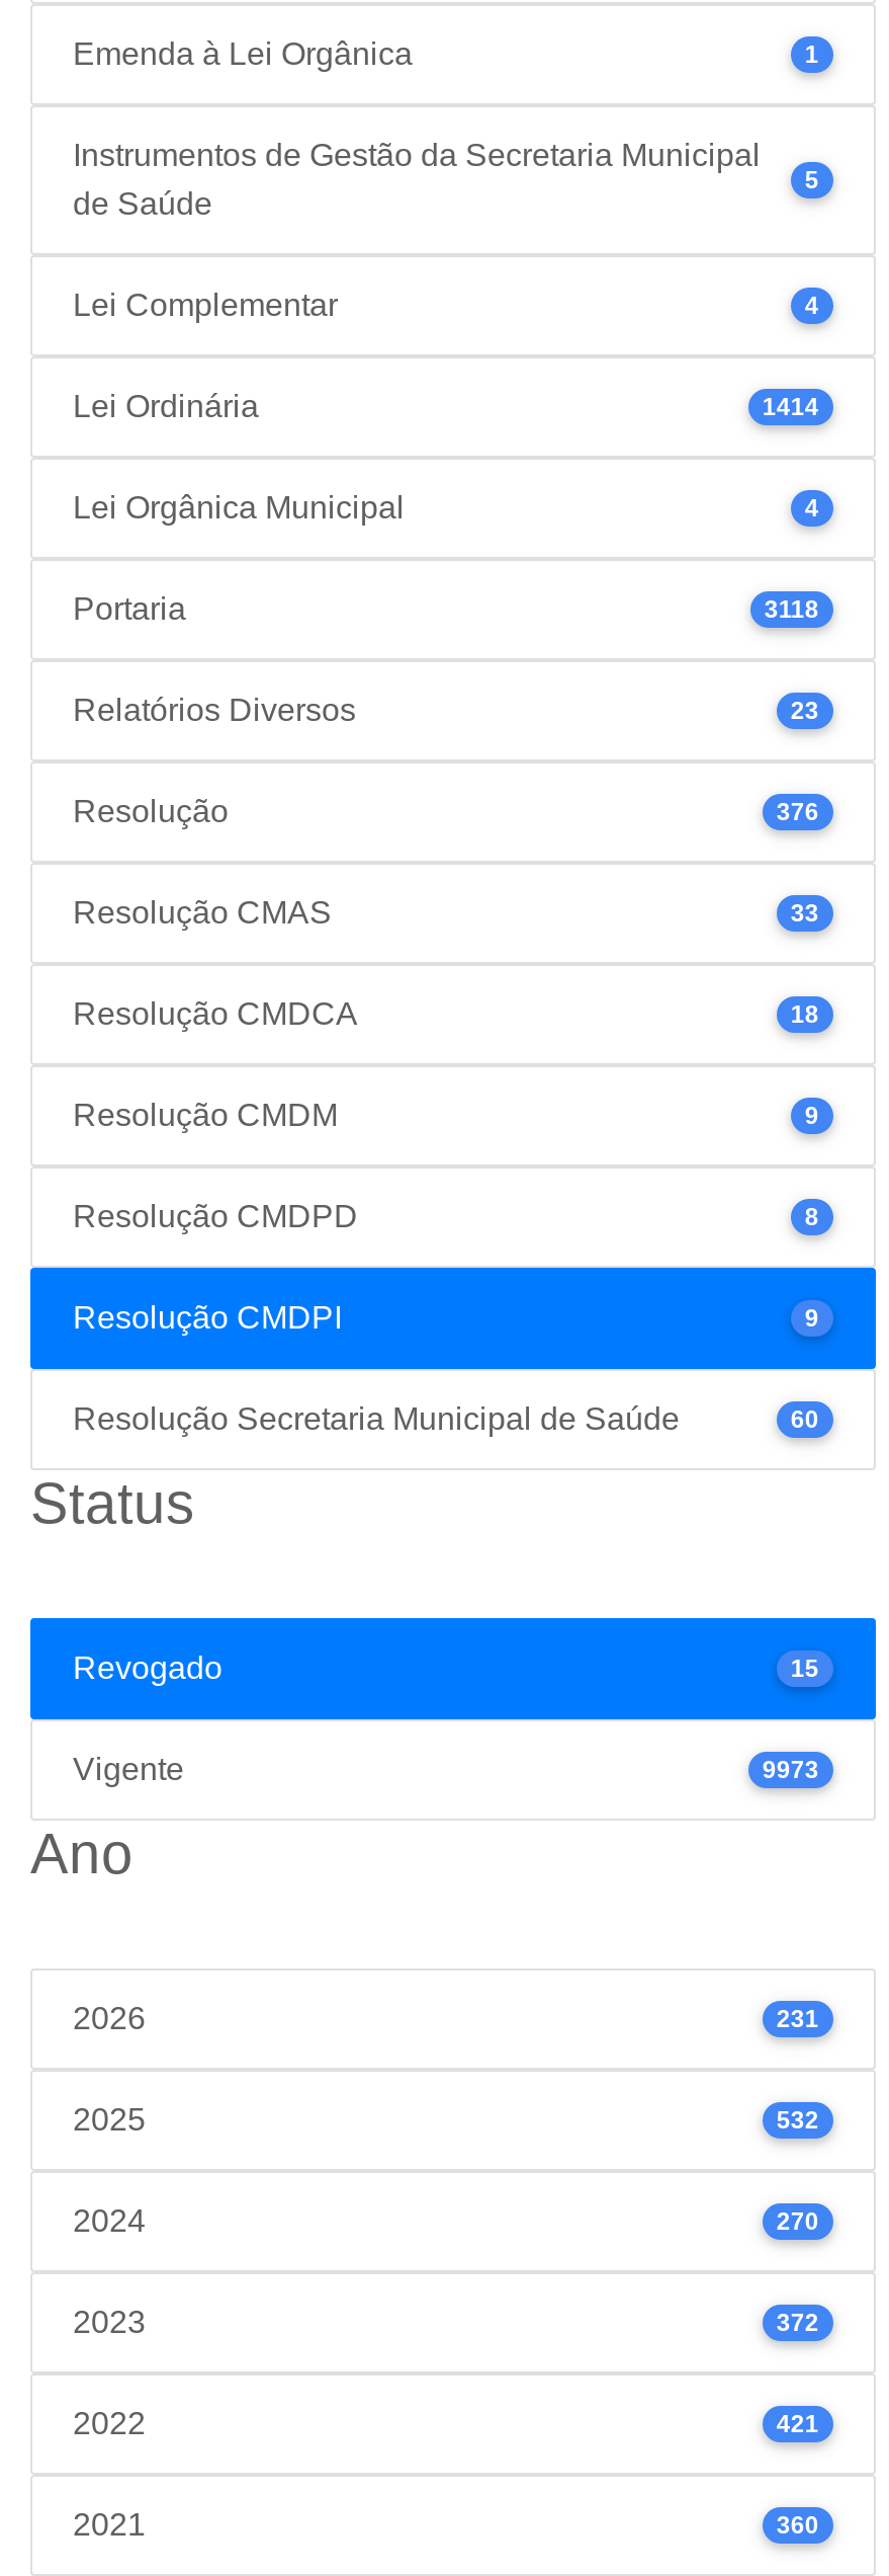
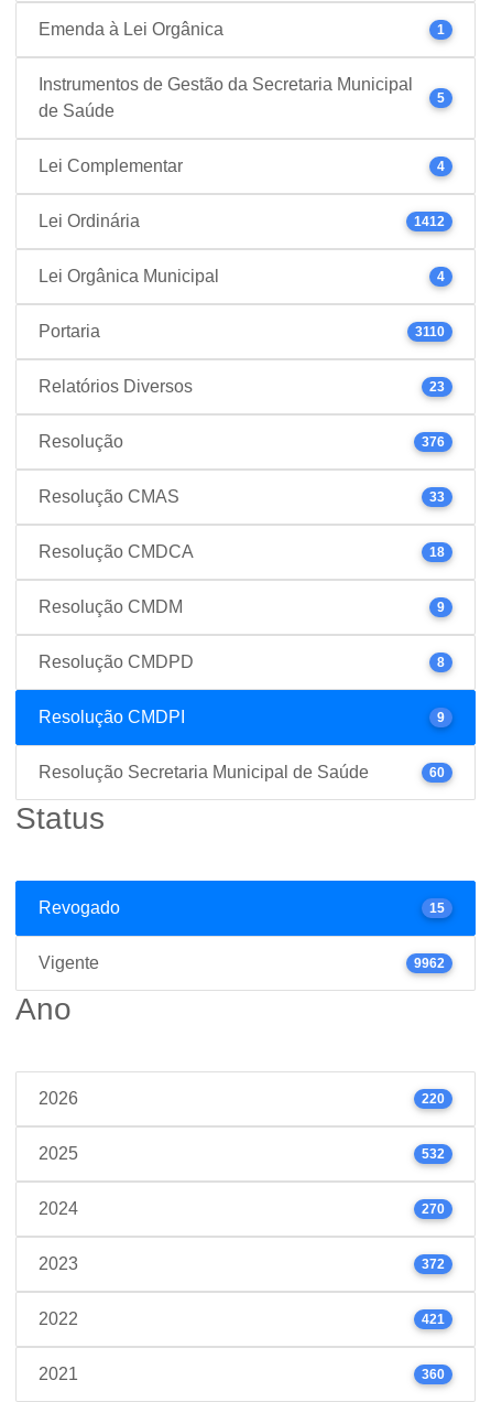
- 1414
+ 1412

- 3118
+ 3110

- 9973
+ 9962

- 231
+ 220
